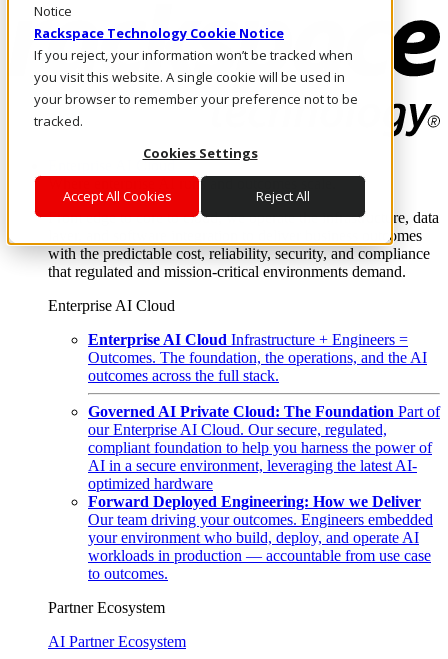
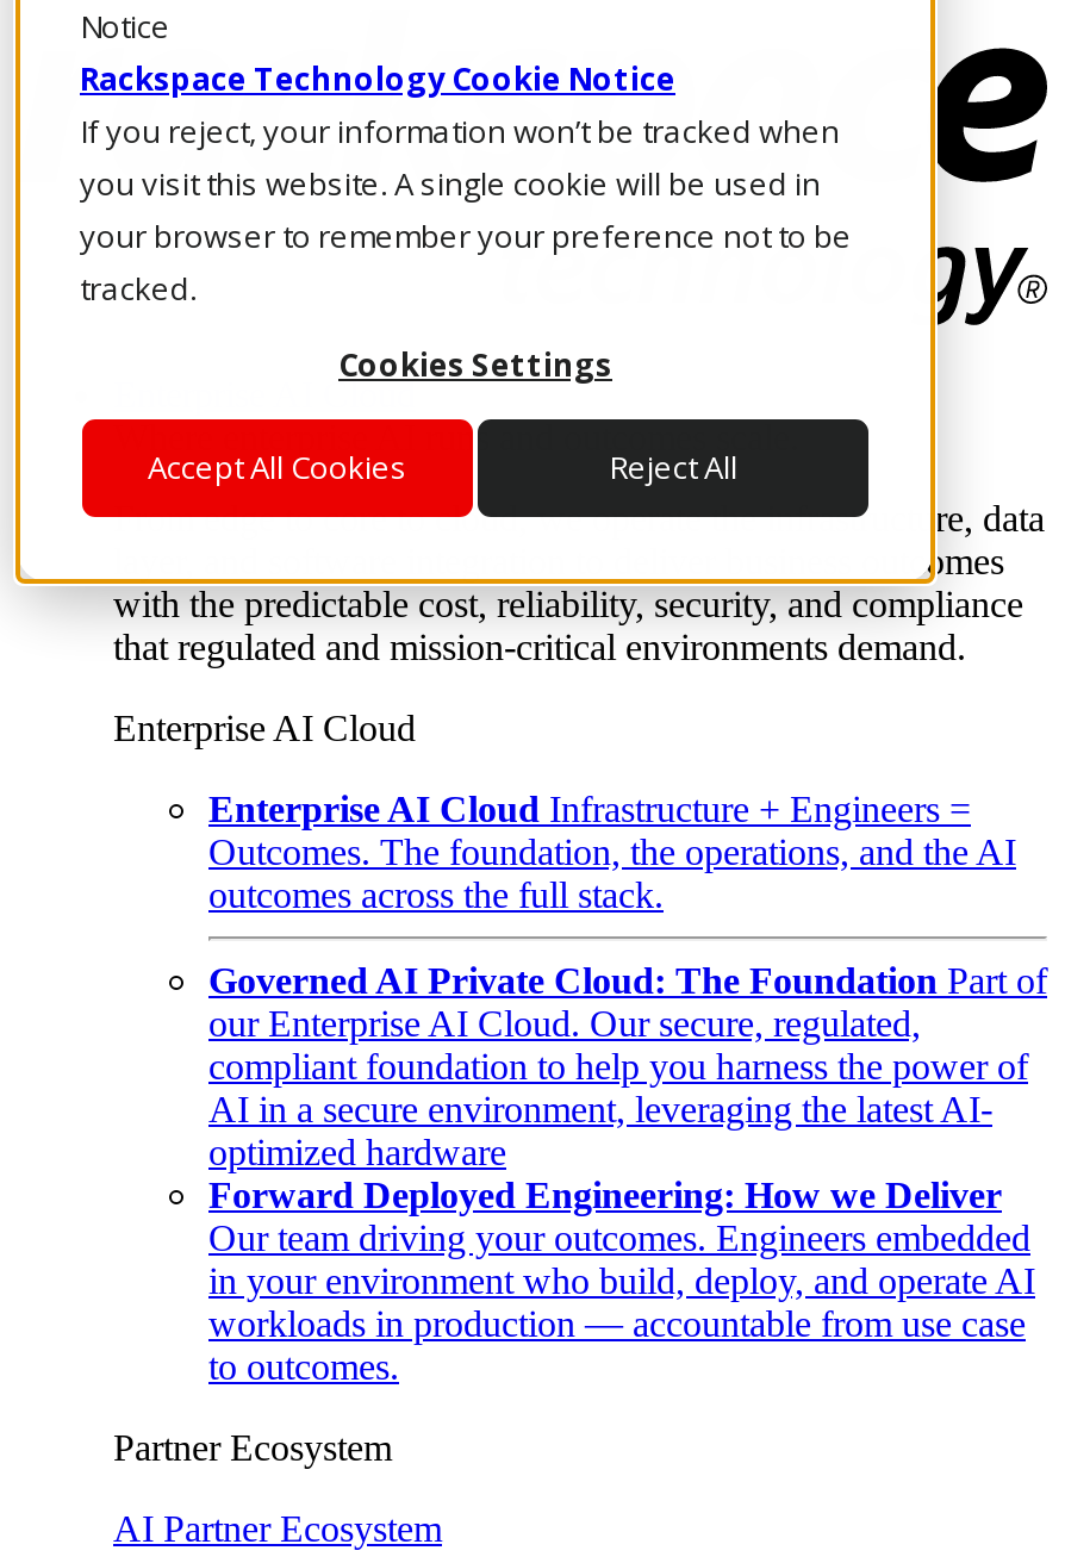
- your environment who build, deploy, and operate AI
+ in your environment who build, deploy, and operate AI
